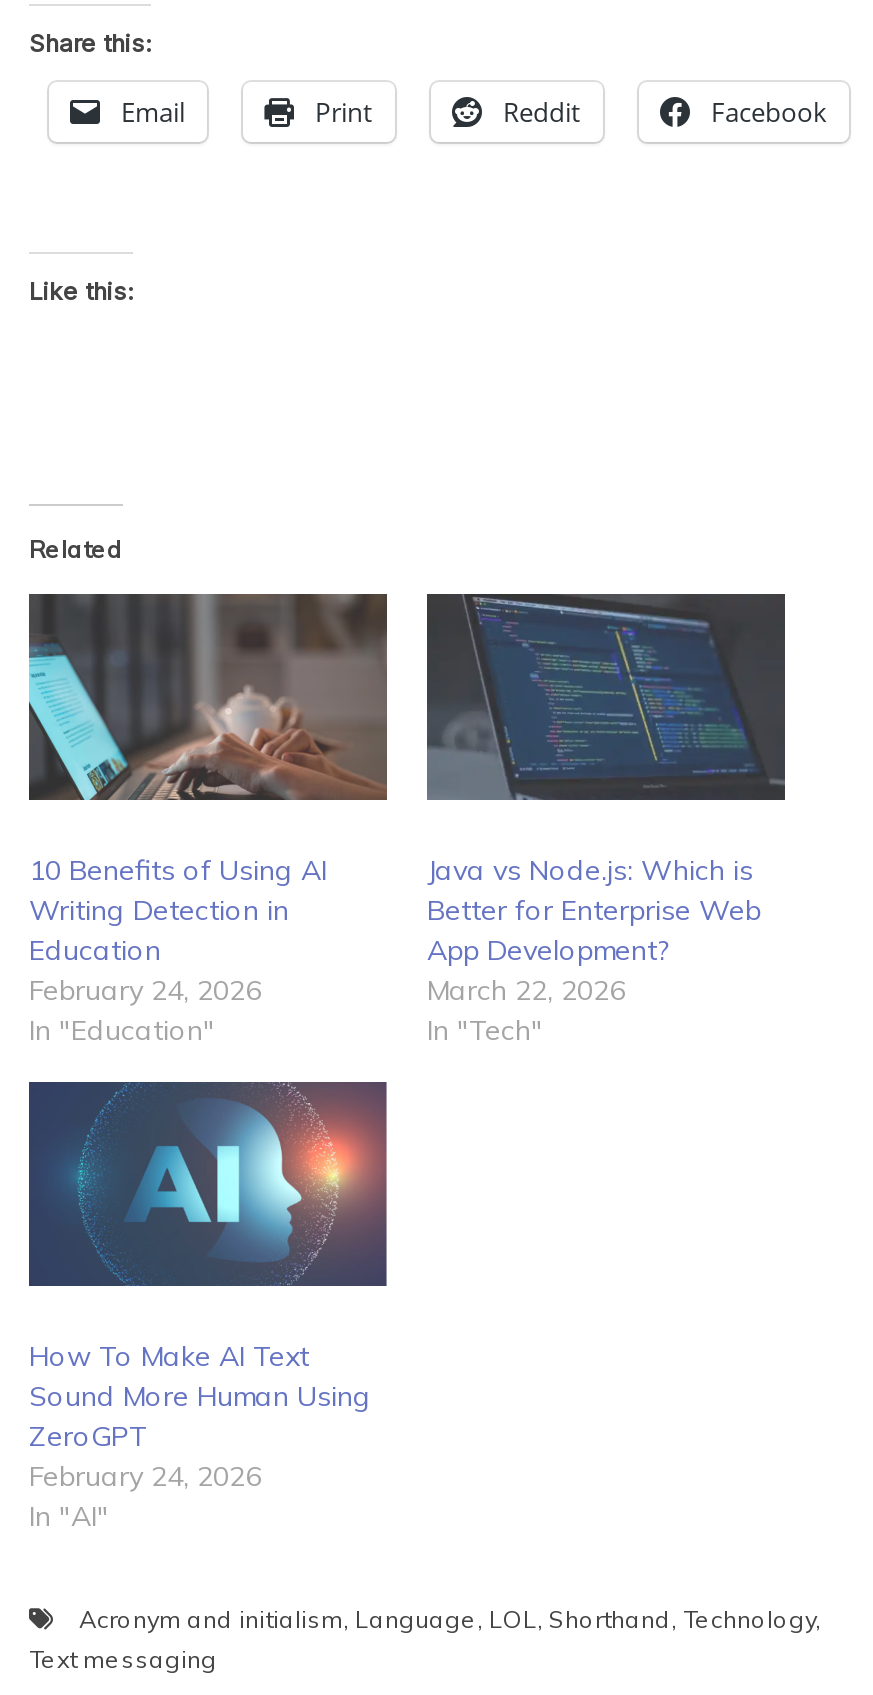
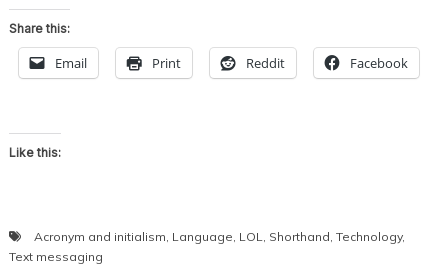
- Related

- [image]
- 10 Benefits of Using AI
- Writing Detection in
- Education
- February 24, 2026
- In "Education"

- [image]
- Java vs Node.js: Which is
- Better for Enterprise Web
- App Development?
- March 22, 2026
- In "Tech"

- [image]
- How To Make AI Text
- Sound More Human Using
- ZeroGPT
- February 24, 2026
- In "AI"
